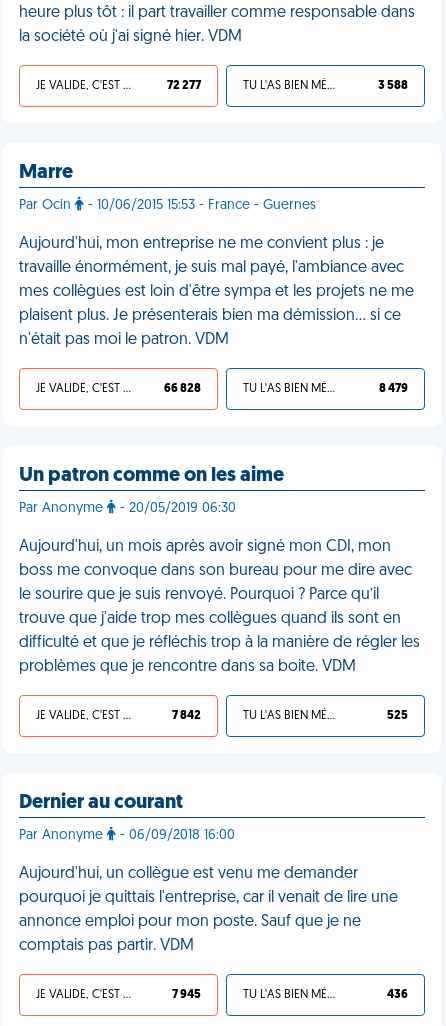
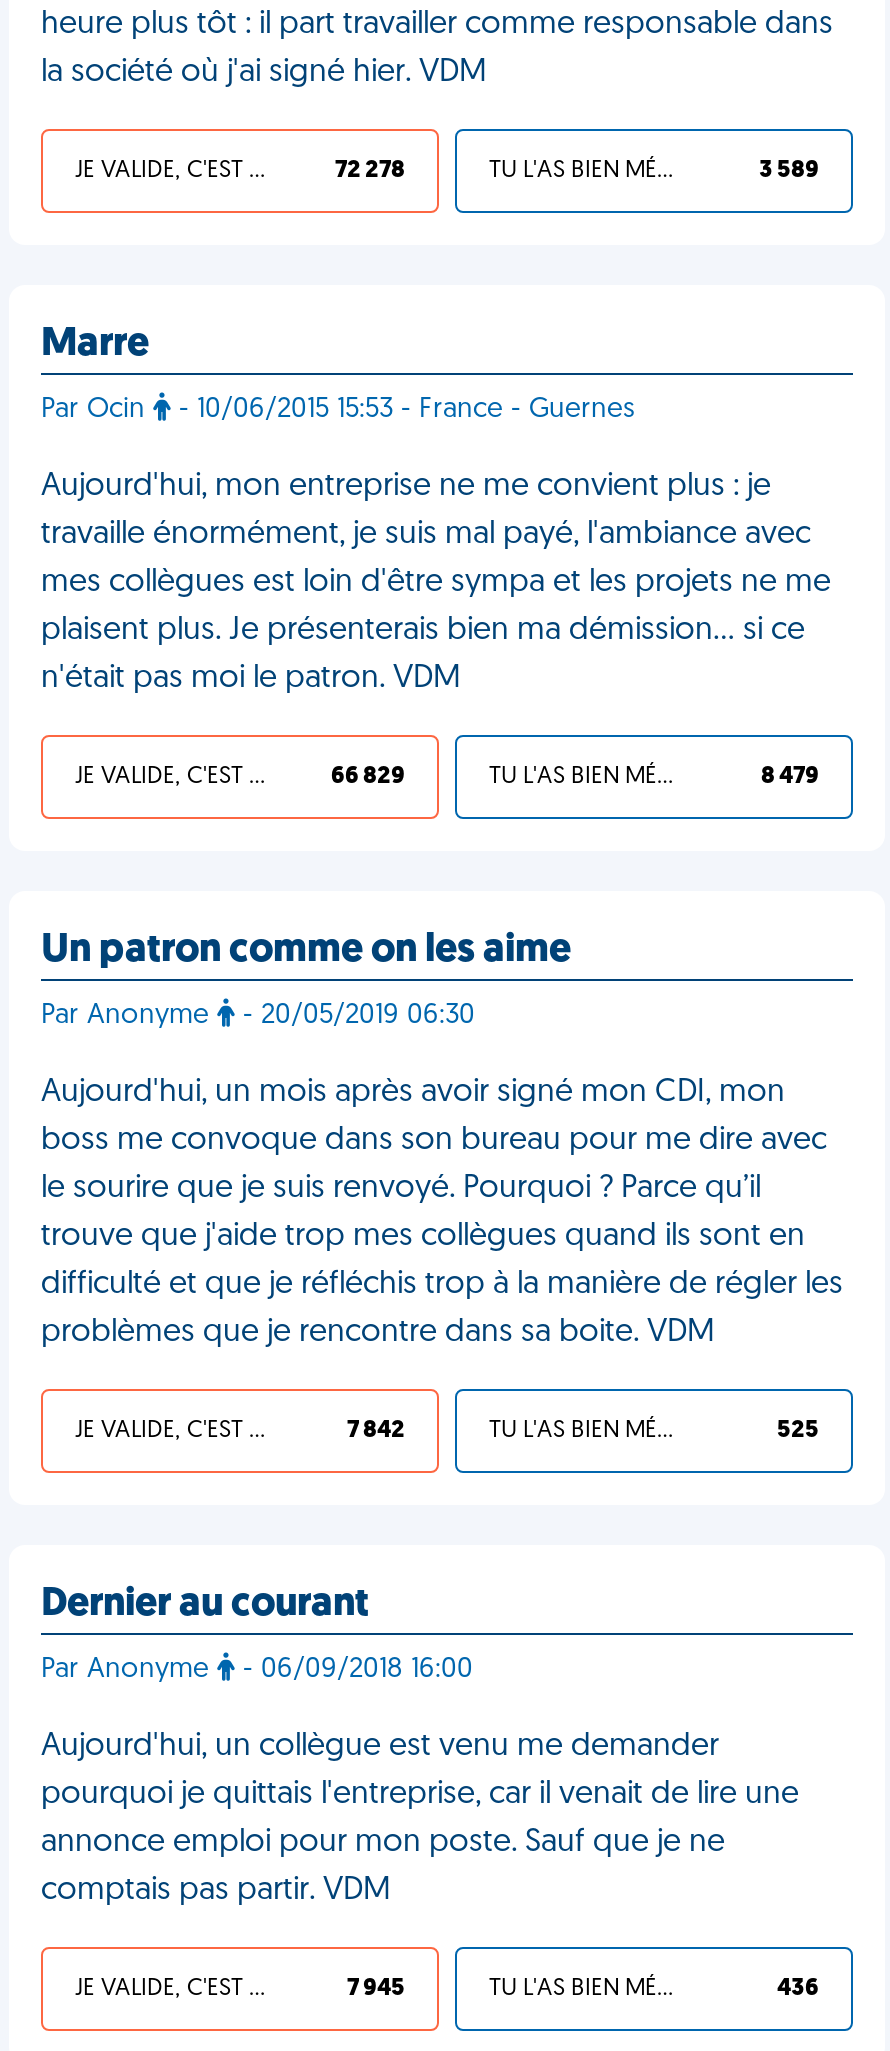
- 72 277
+ 72 278

- 3 588
+ 3 589

- 66 828
+ 66 829
